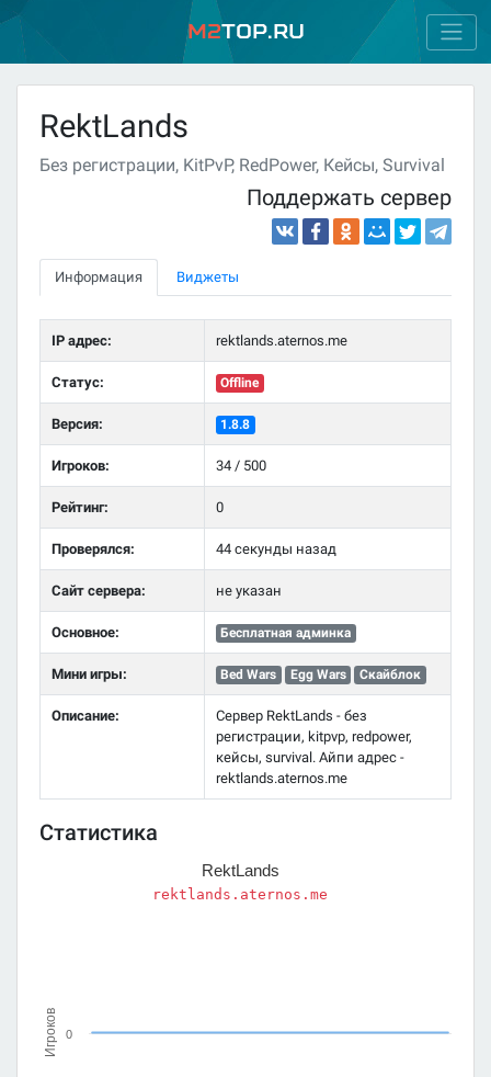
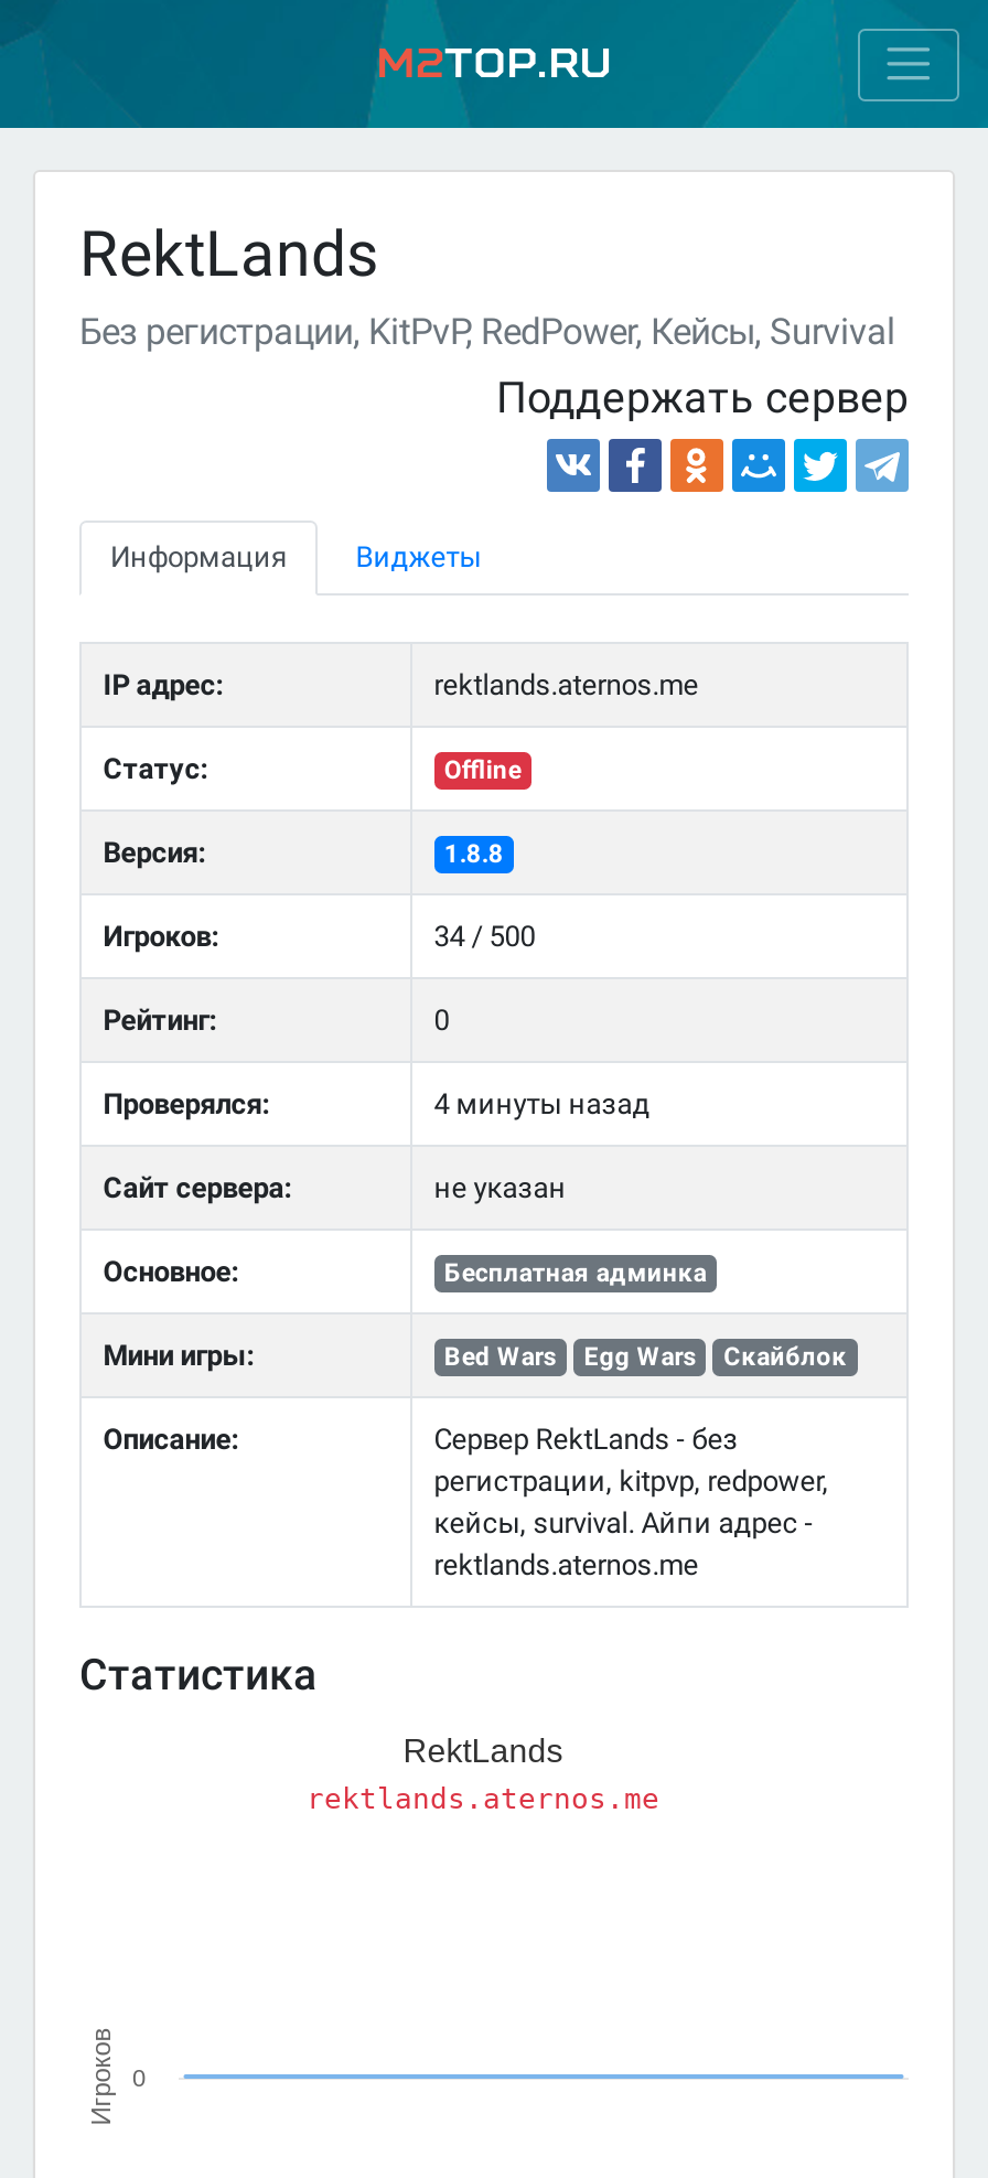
- 44 секунды назад
+ 4 минуты назад
